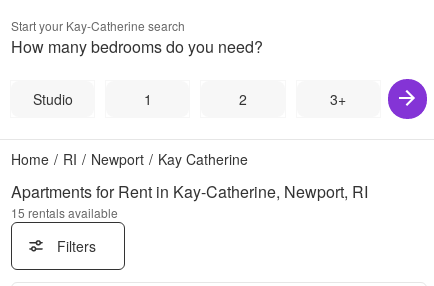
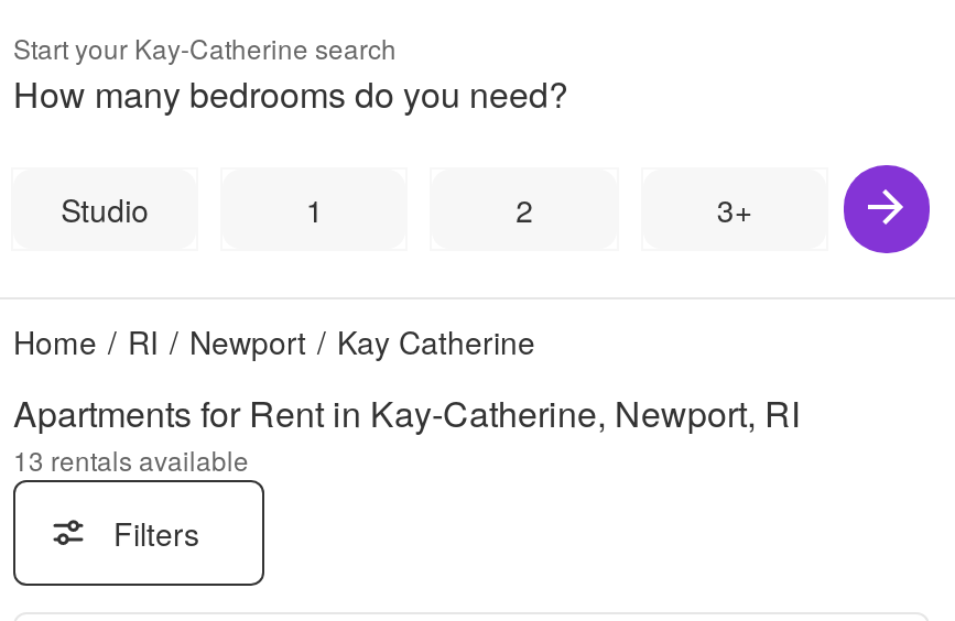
- 15 rentals available
+ 13 rentals available
